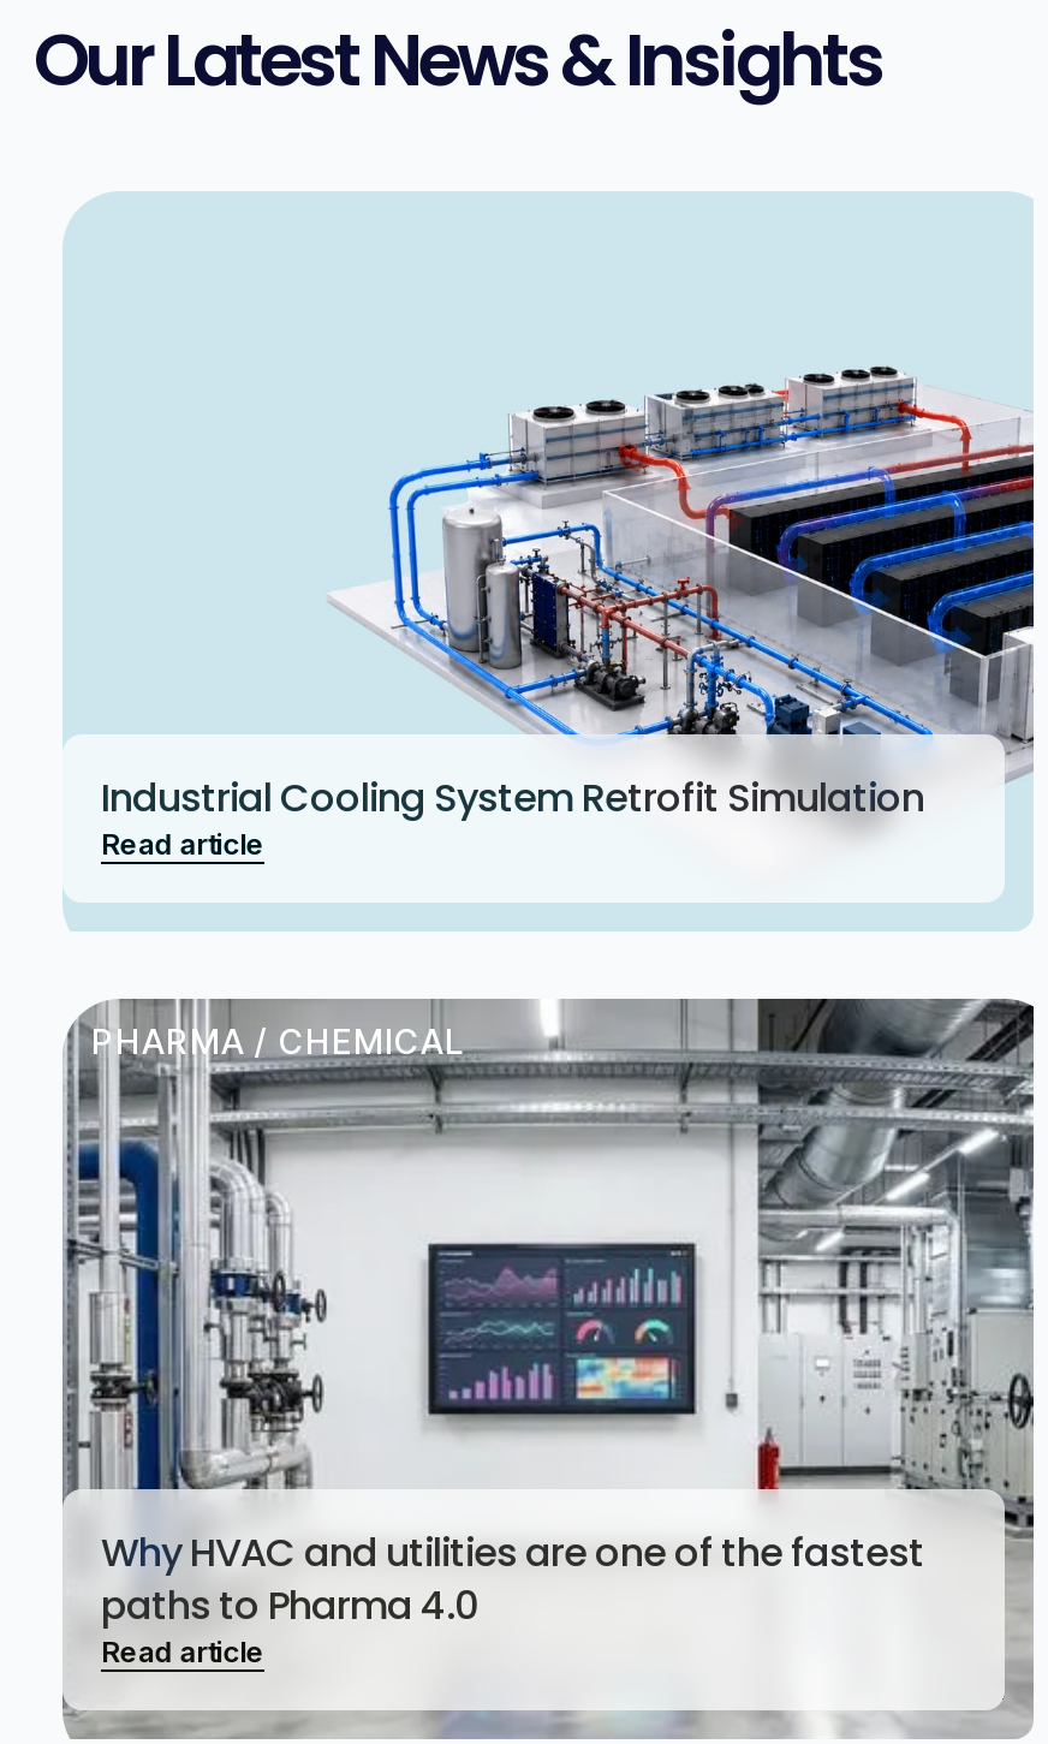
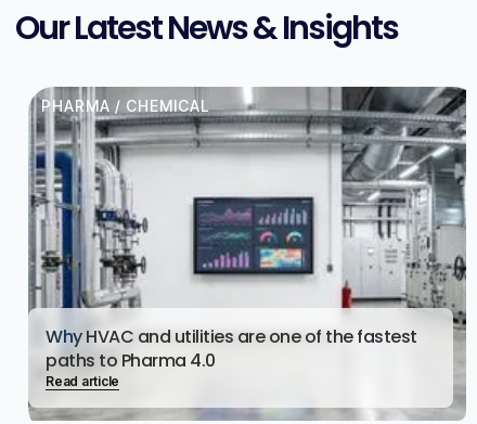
- [image]
- Industrial Cooling System Retrofit Simulation
- Read article
